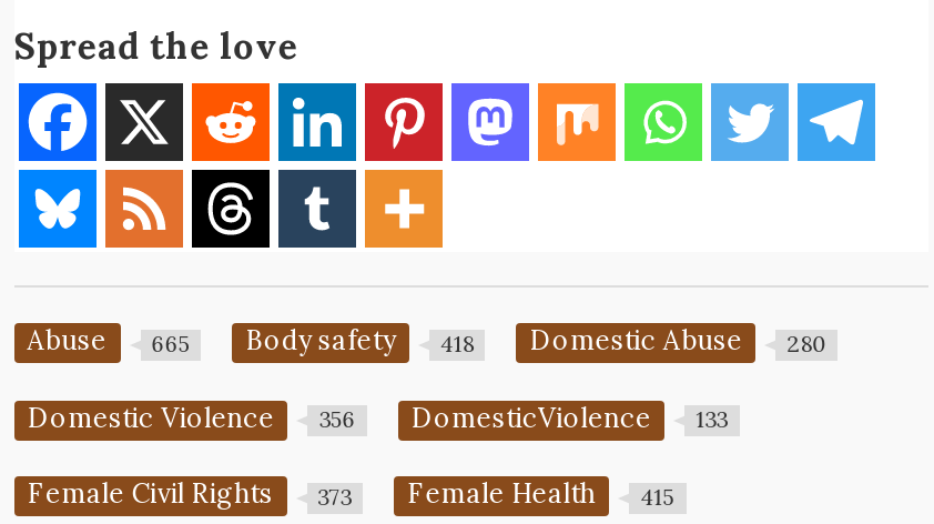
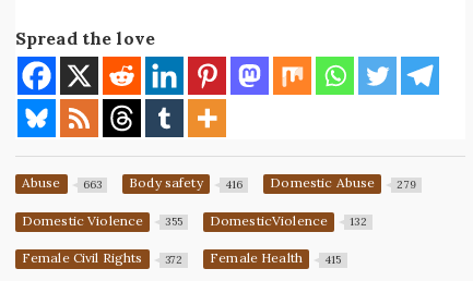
- 665
+ 663

- 418
+ 416

- 280
+ 279

- 356
+ 355

- 133
+ 132

- Female Civil Rights 373 Female Health 415
+ Female Civil Rights 372 Female Health 415
